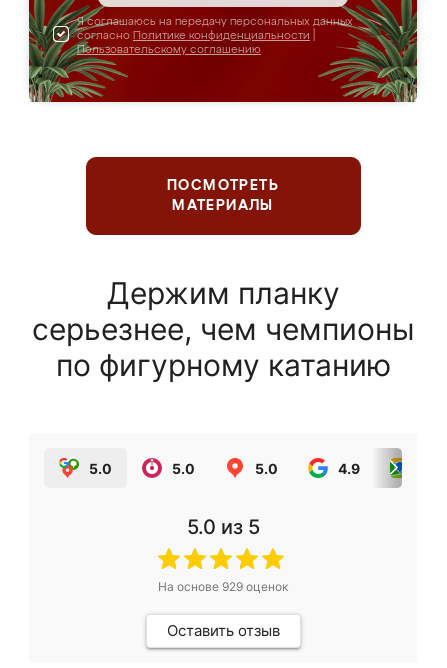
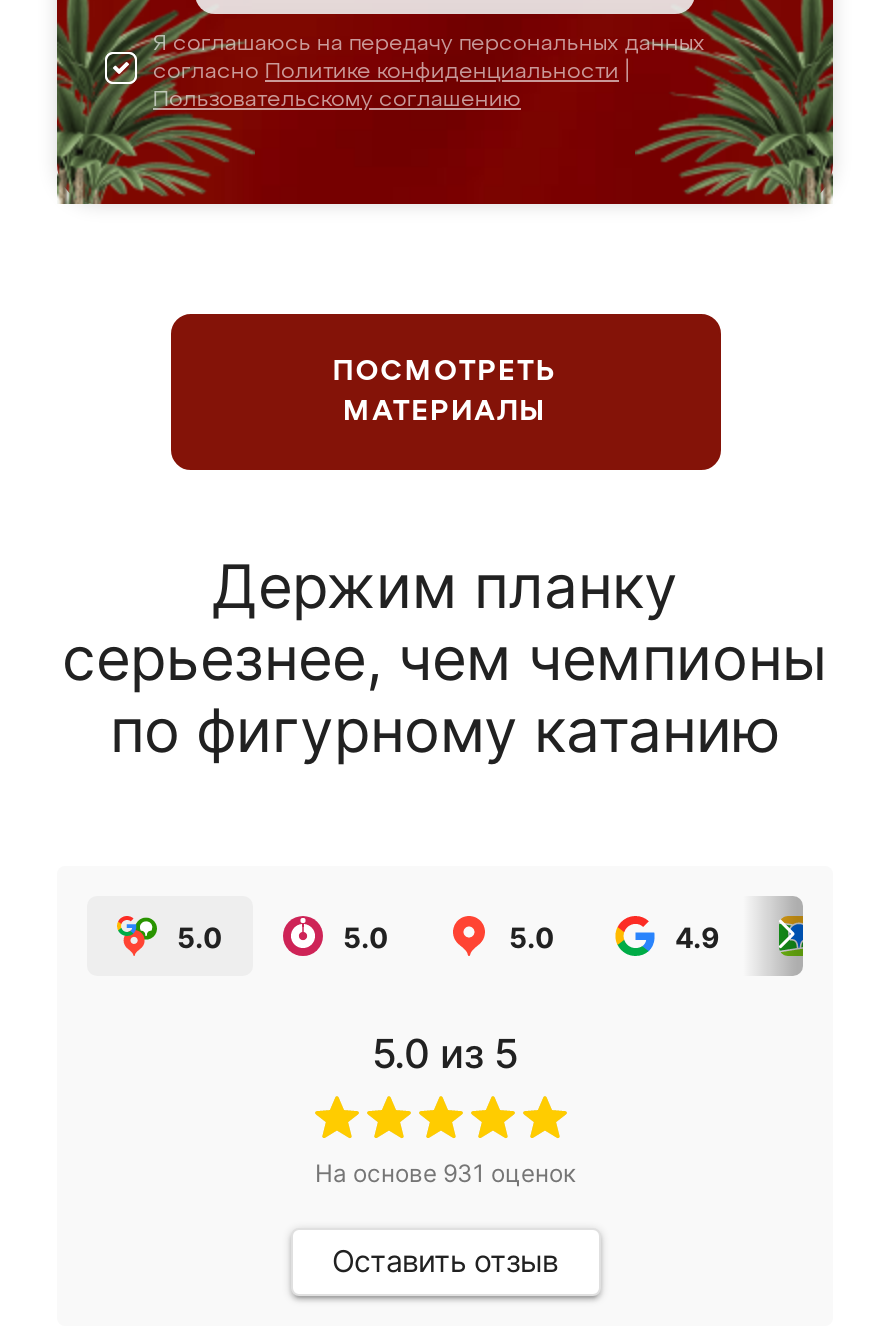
- На основе 929 оценок
+ На основе 931 оценок
